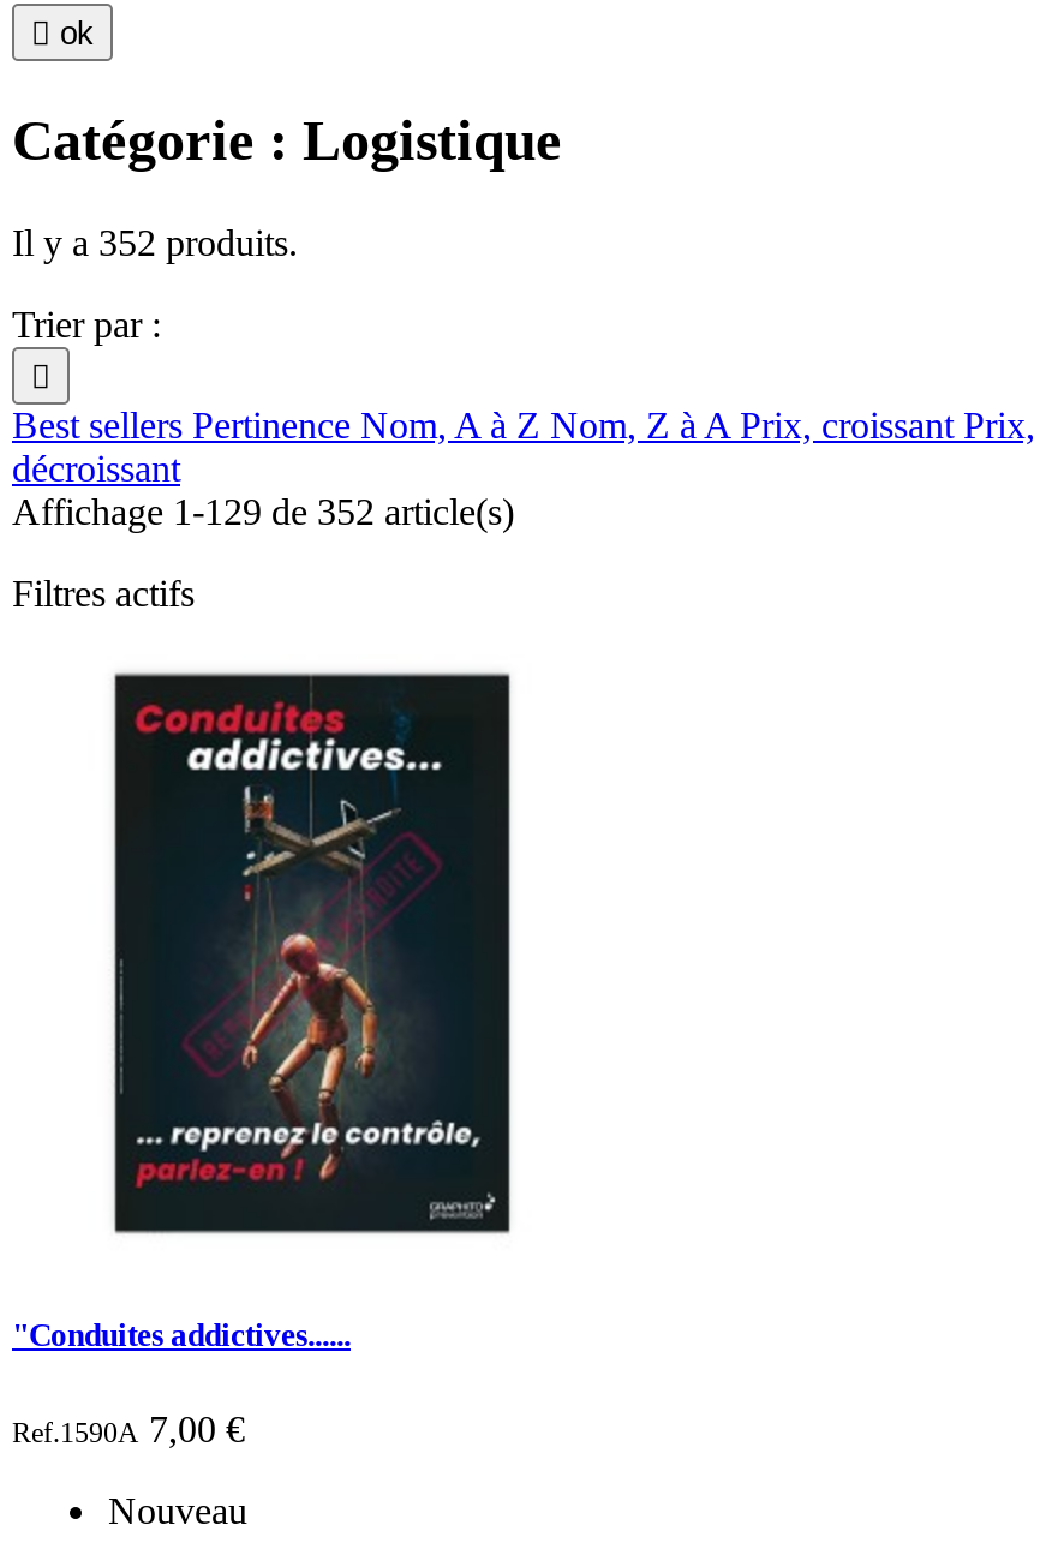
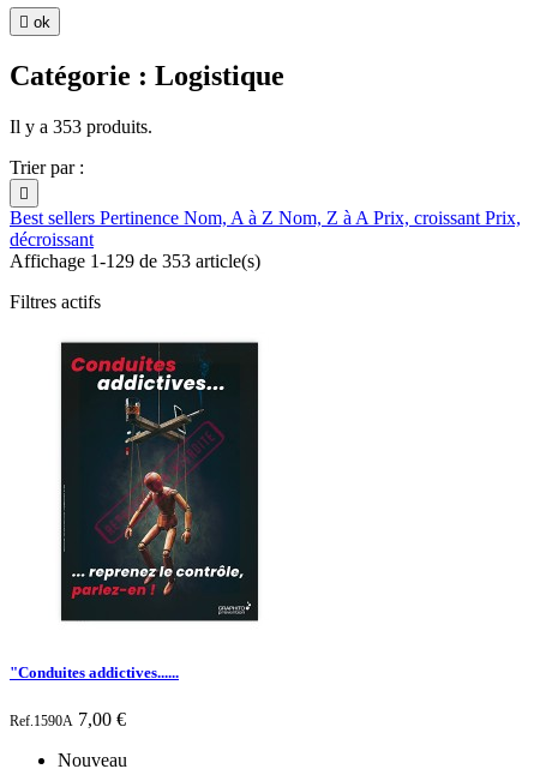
- Il y a 352 produits.
+ Il y a 353 produits.

- Affichage 1-129 de 352 article(s)
+ Affichage 1-129 de 353 article(s)
